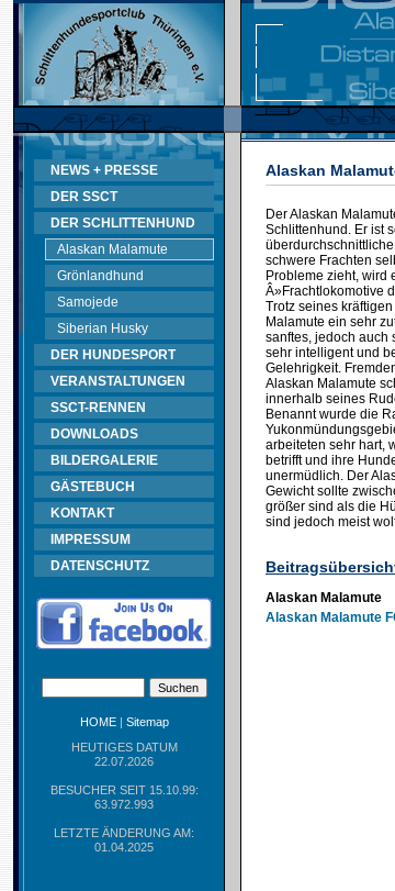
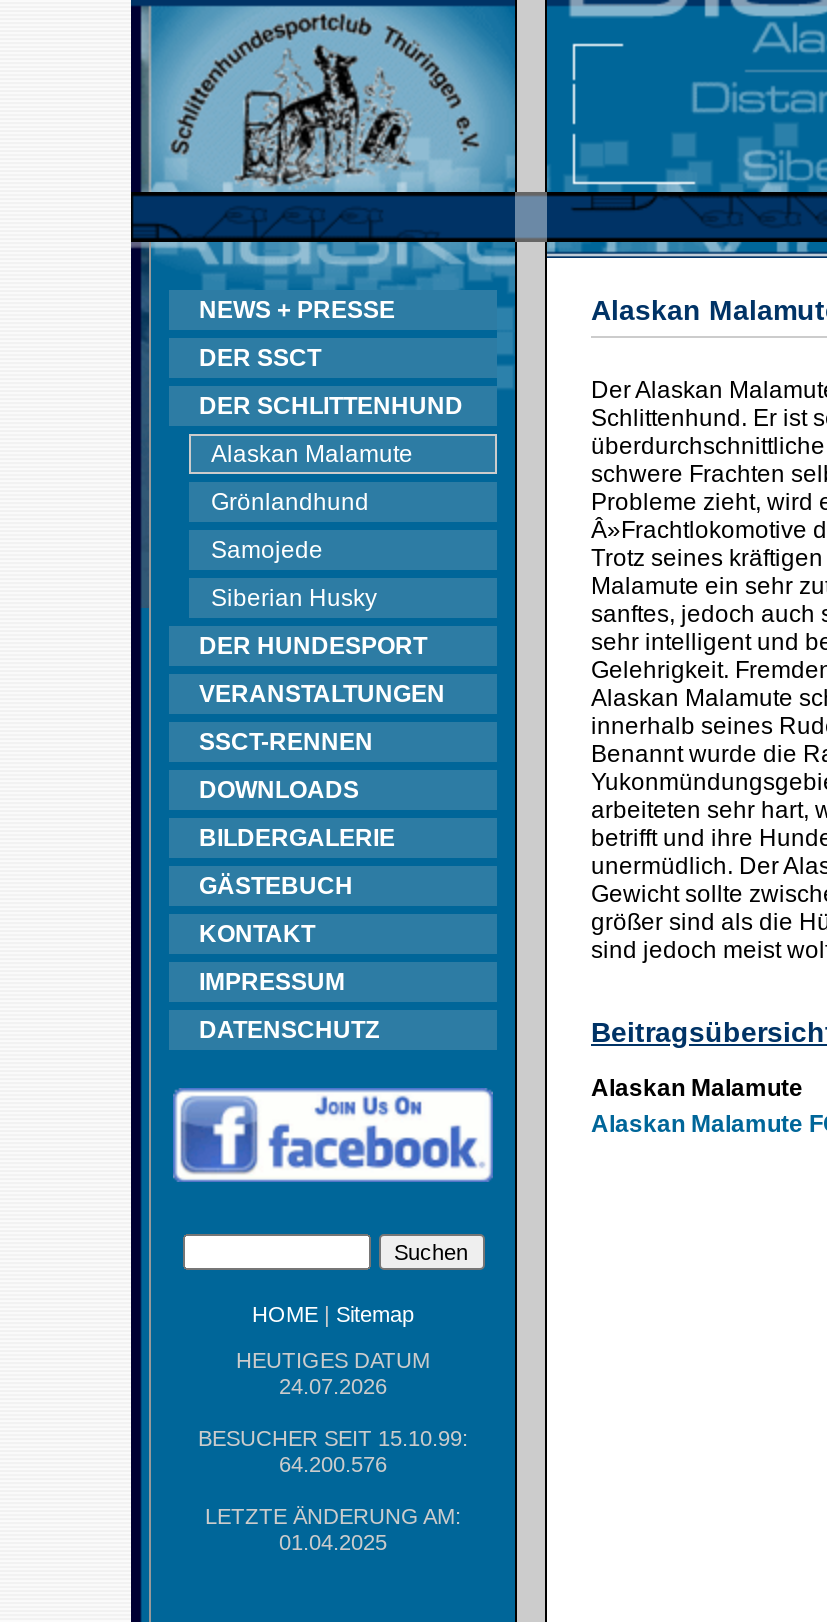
- 22.07.2026
+ 24.07.2026

- 63.972.993
+ 64.200.576
